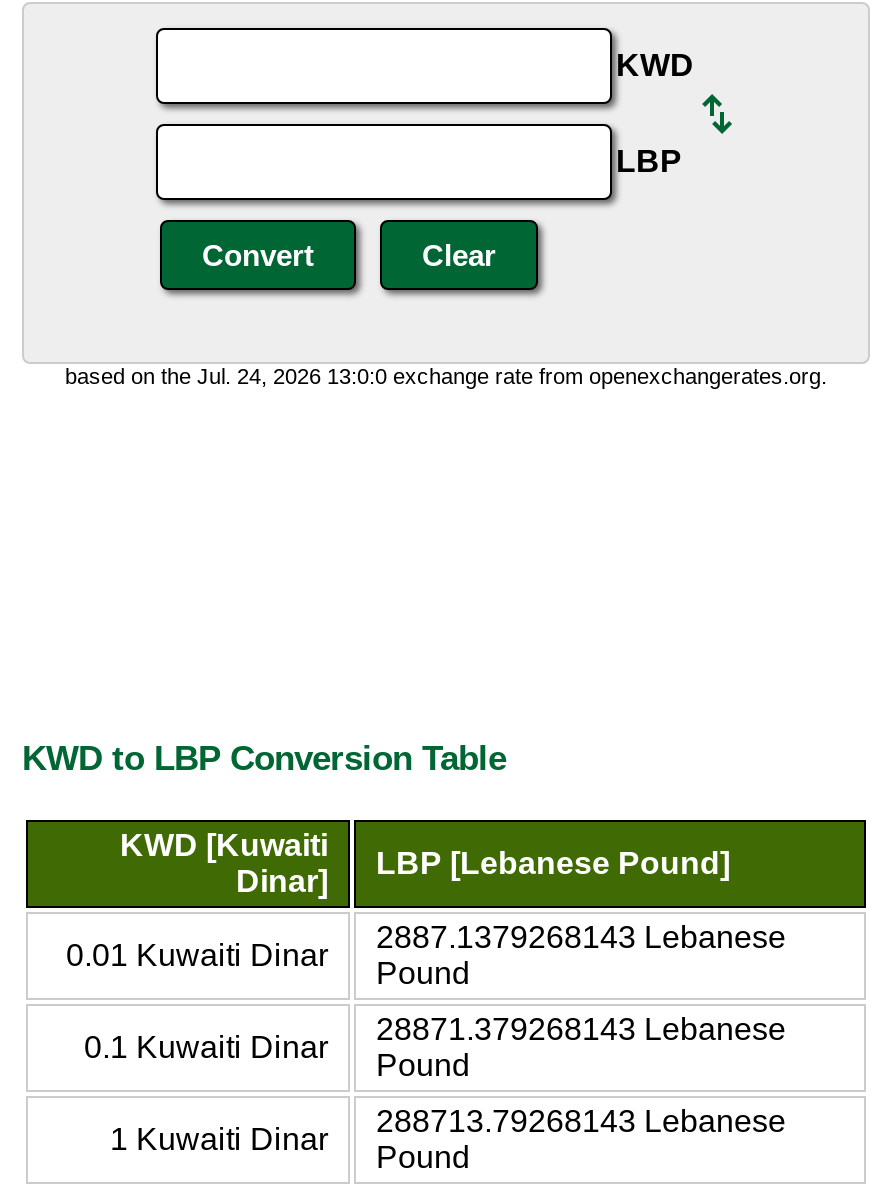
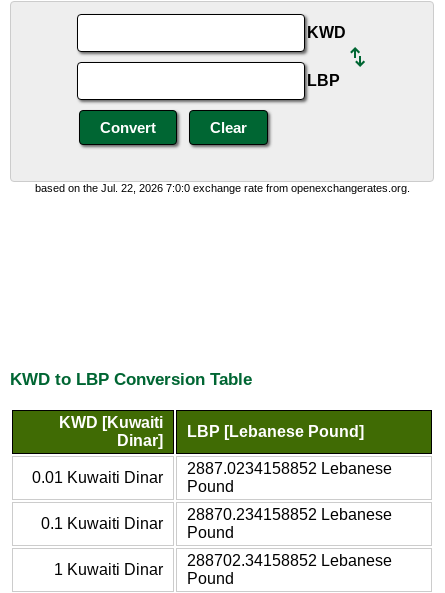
- based on the Jul. 24, 2026 13:0:0 exchange rate from openexchangerates.org.
+ based on the Jul. 22, 2026 7:0:0 exchange rate from openexchangerates.org.

- 2887.1379268143 Lebanese
+ 2887.0234158852 Lebanese

- 28871.379268143 Lebanese
+ 28870.234158852 Lebanese

- 288713.79268143 Lebanese
+ 288702.34158852 Lebanese
